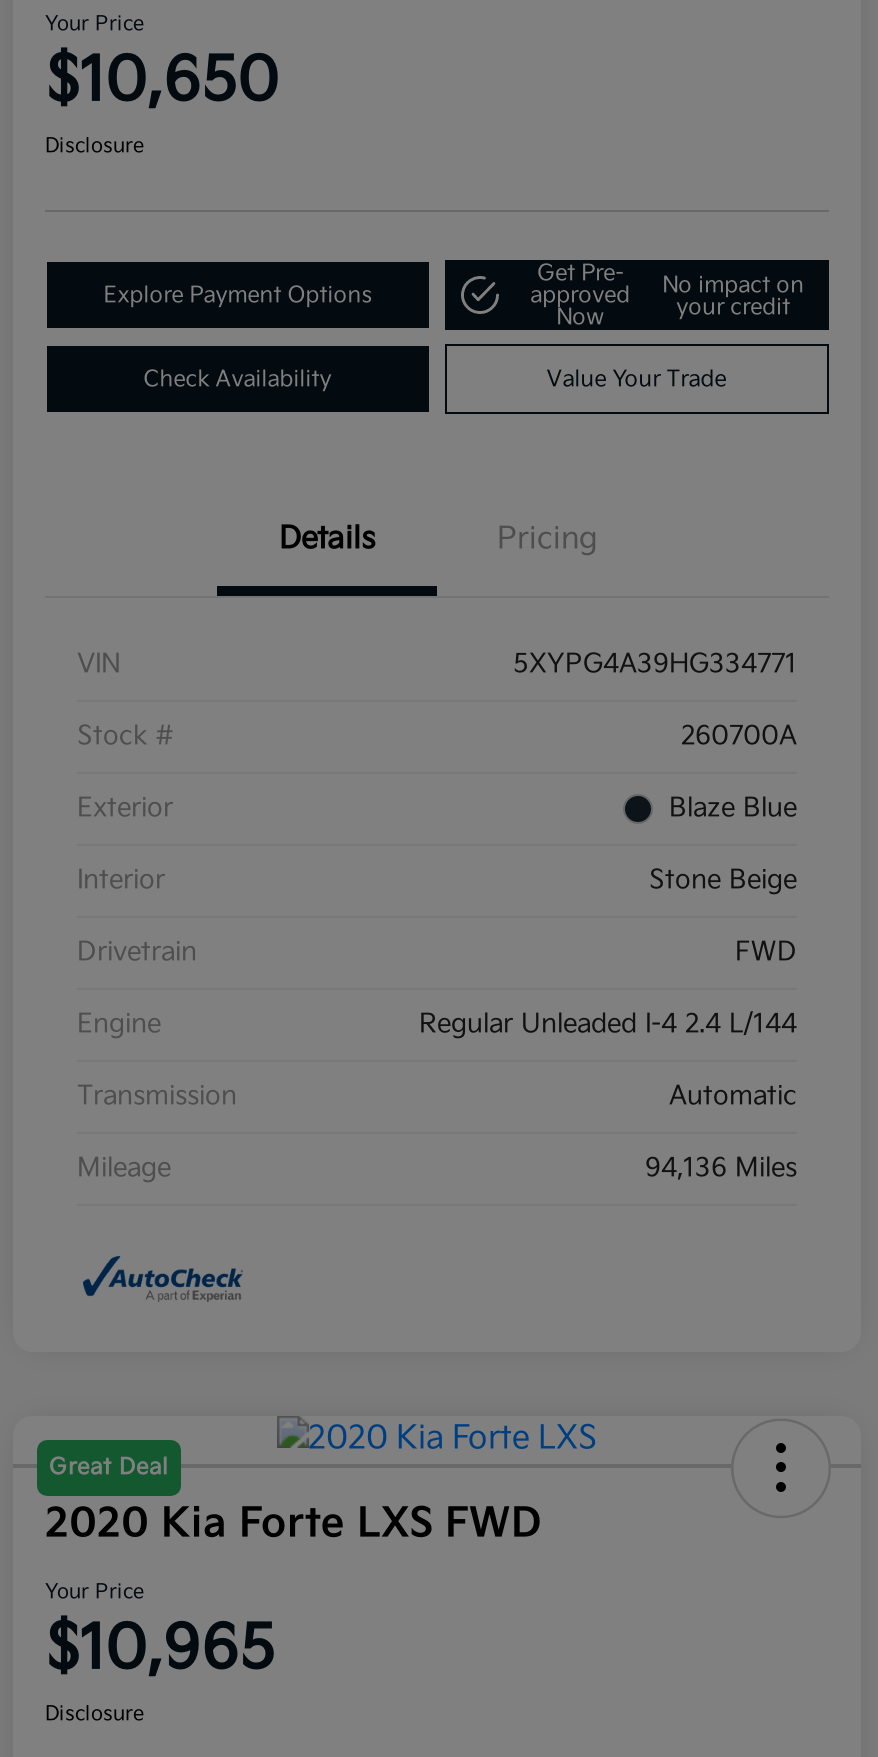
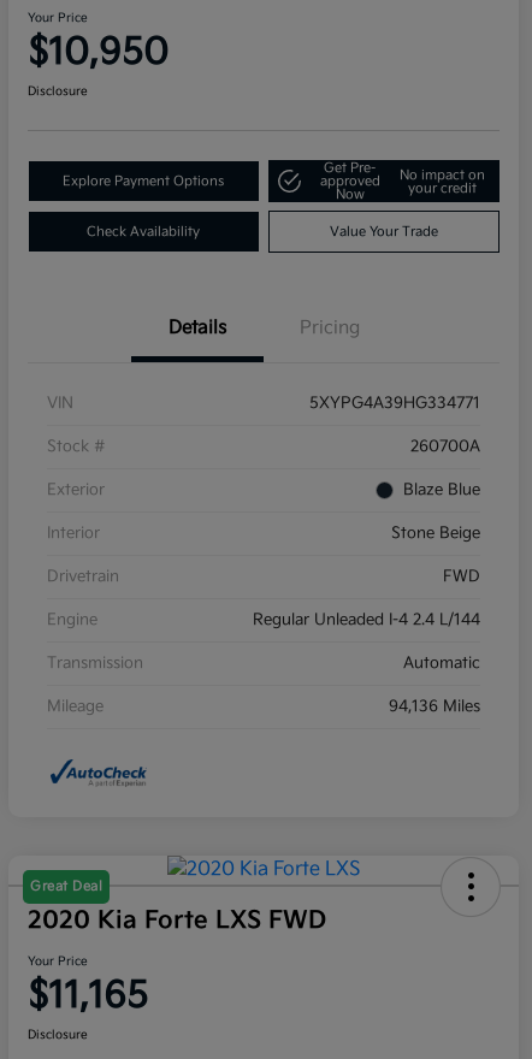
- $10,650
+ $10,950

- $10,965
+ $11,165
